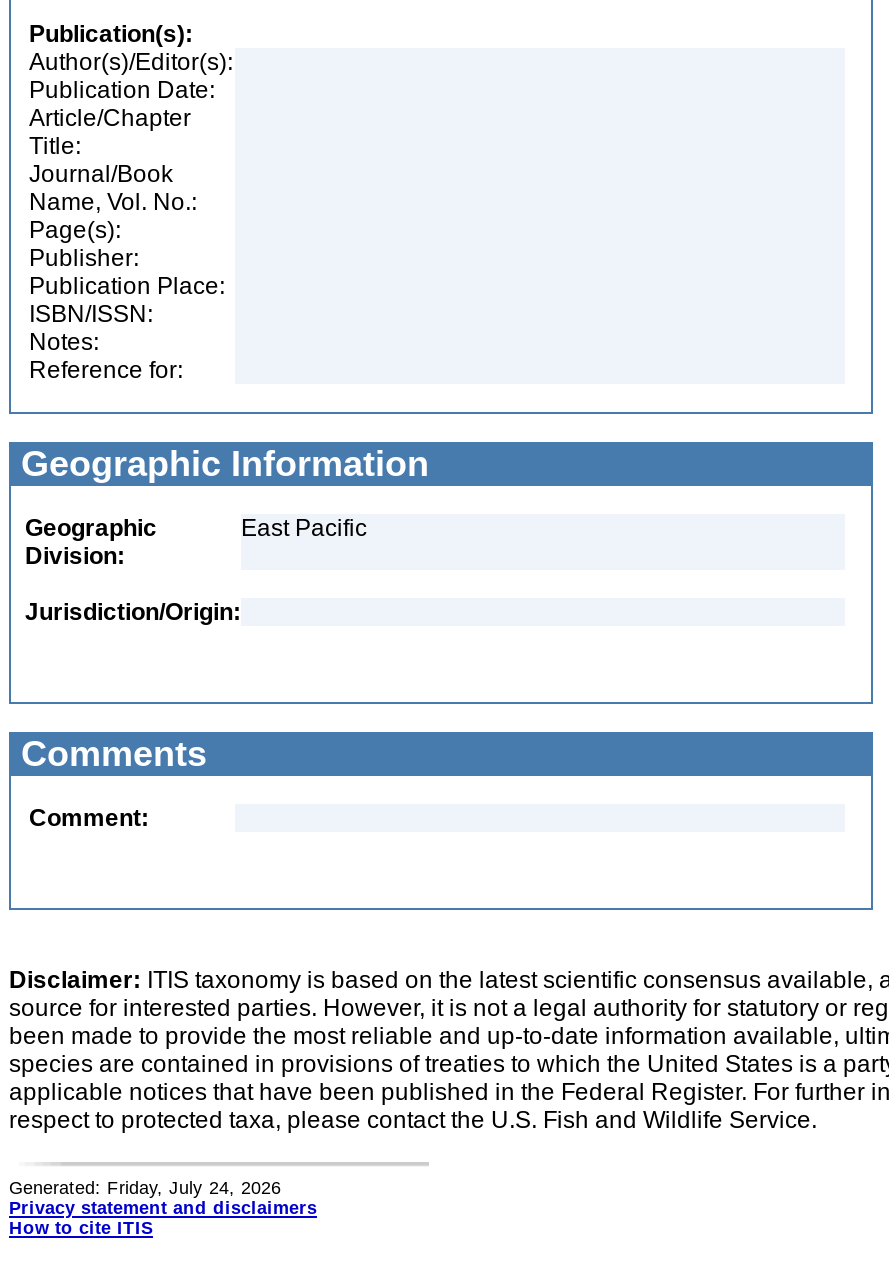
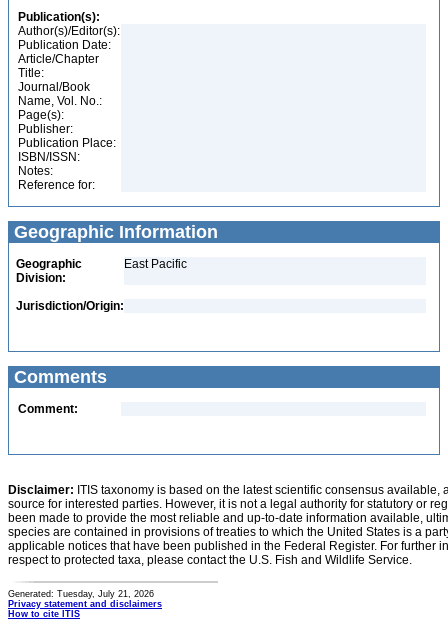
- Generated: Friday, July 24, 2026
+ Generated: Tuesday, July 21, 2026
